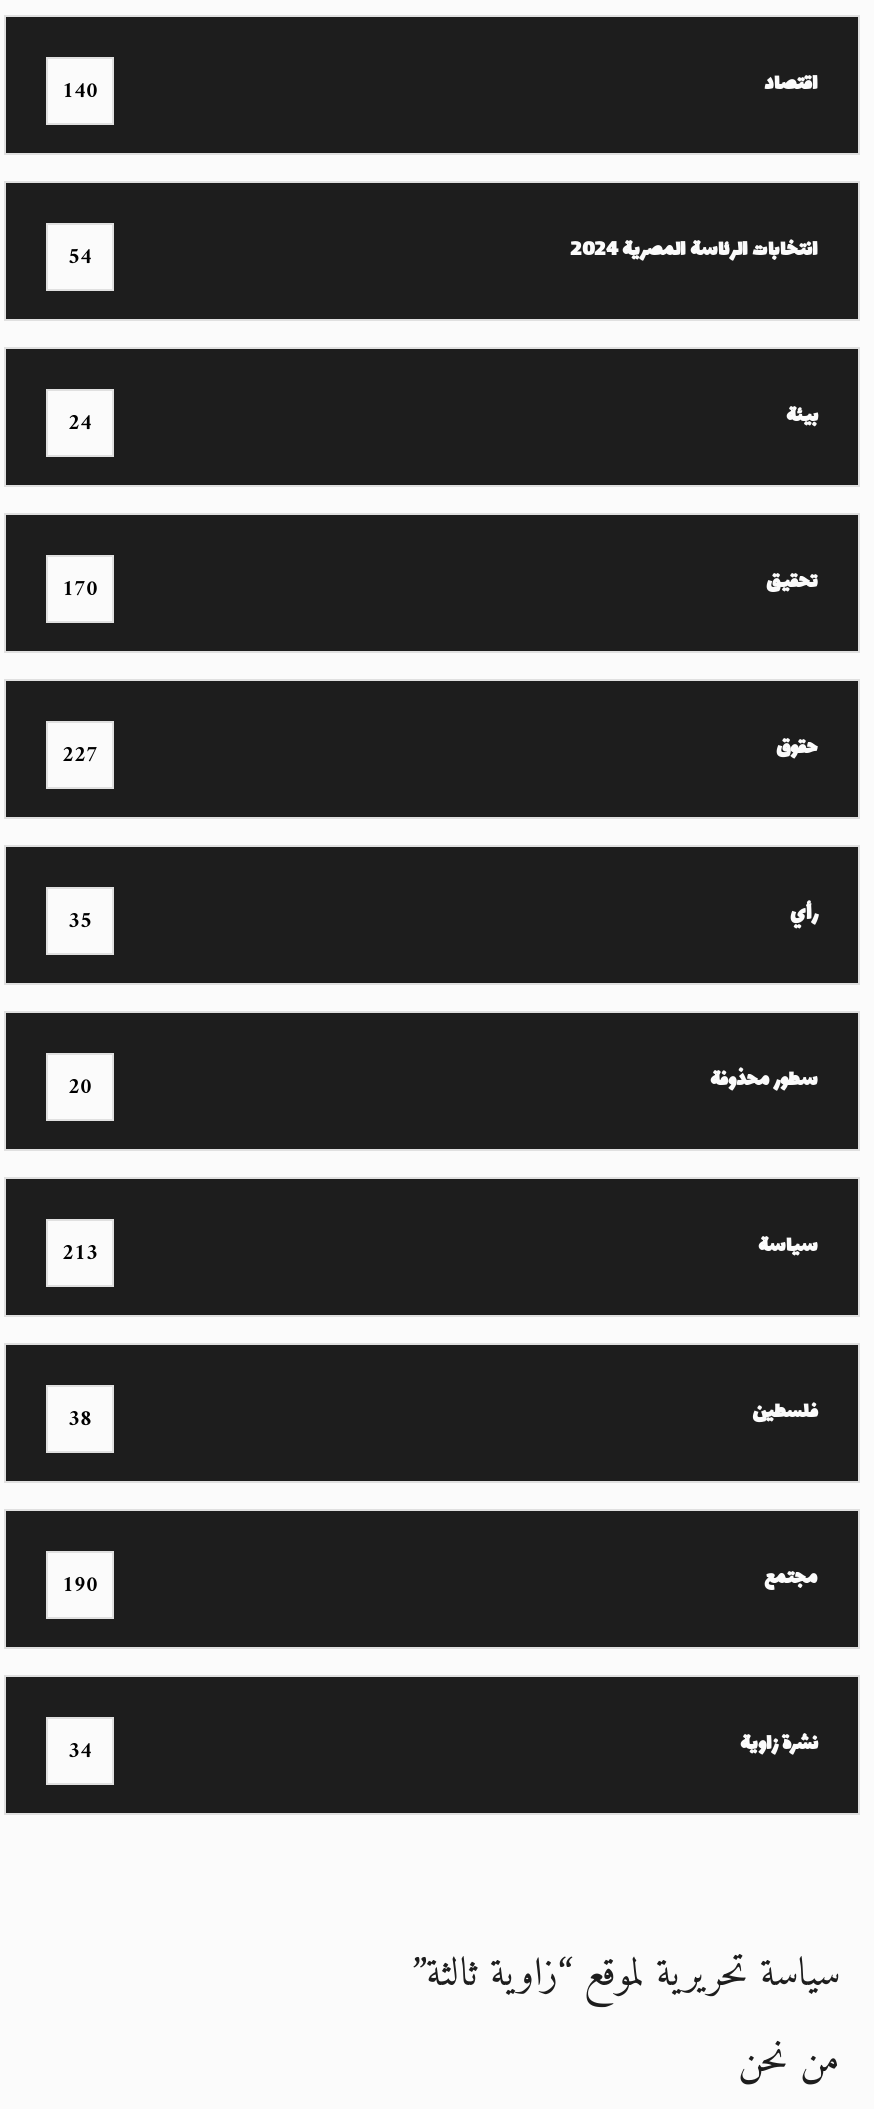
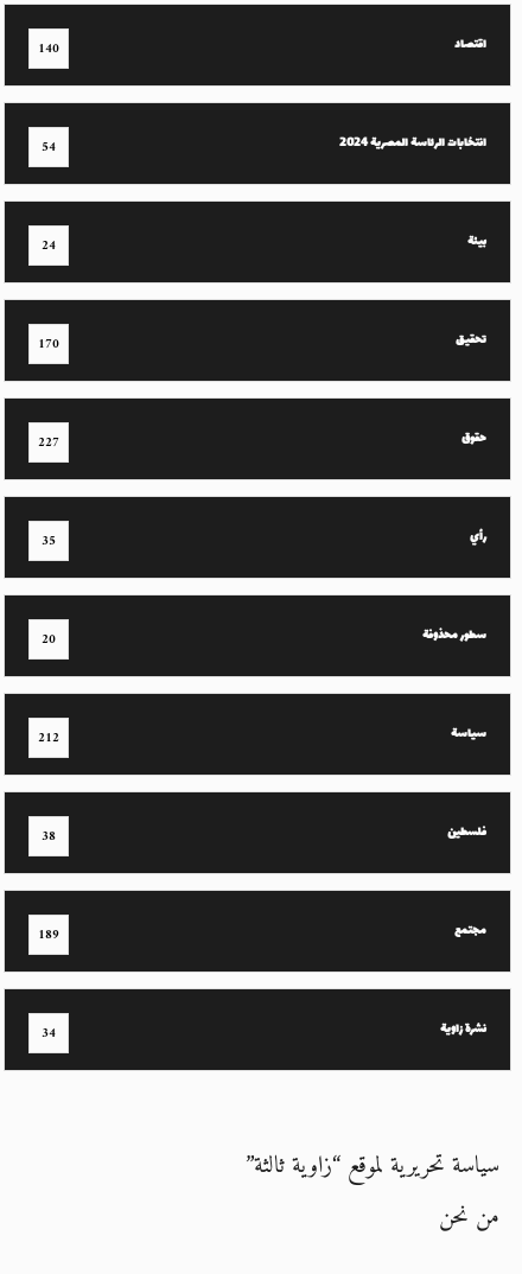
- 213
+ 212

- 190
+ 189
